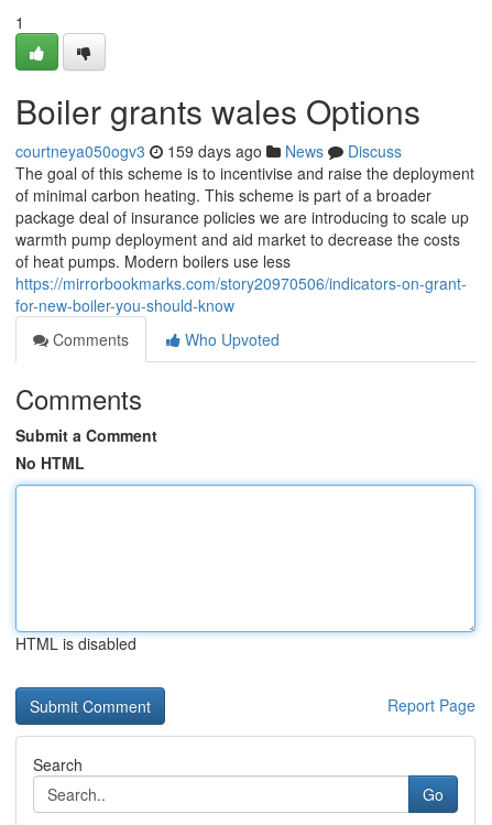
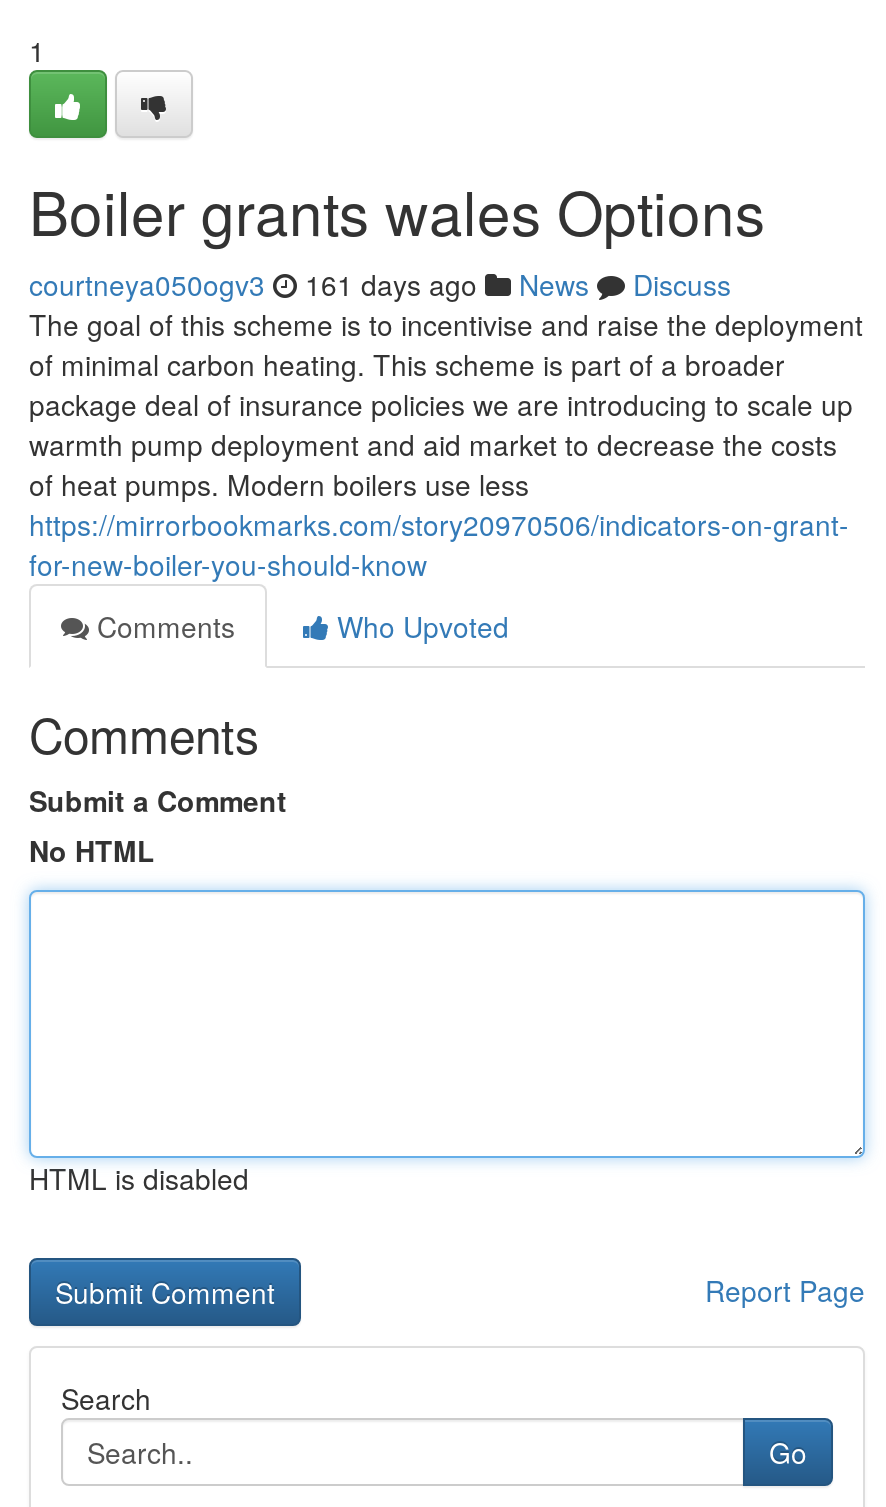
- courtneya050ogv3 159 days ago News Discuss
+ courtneya050ogv3 161 days ago News Discuss
